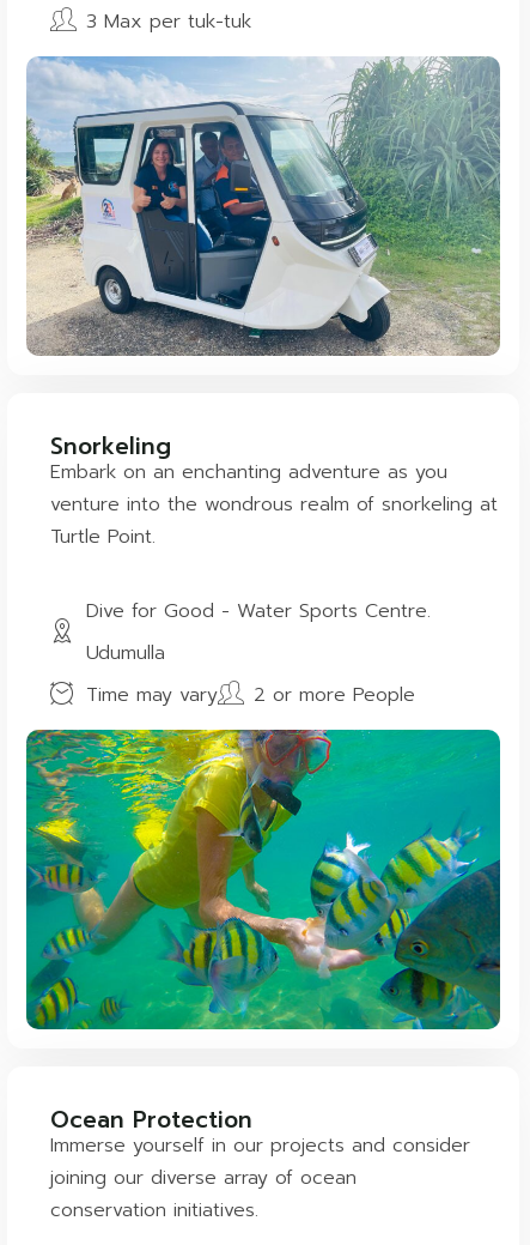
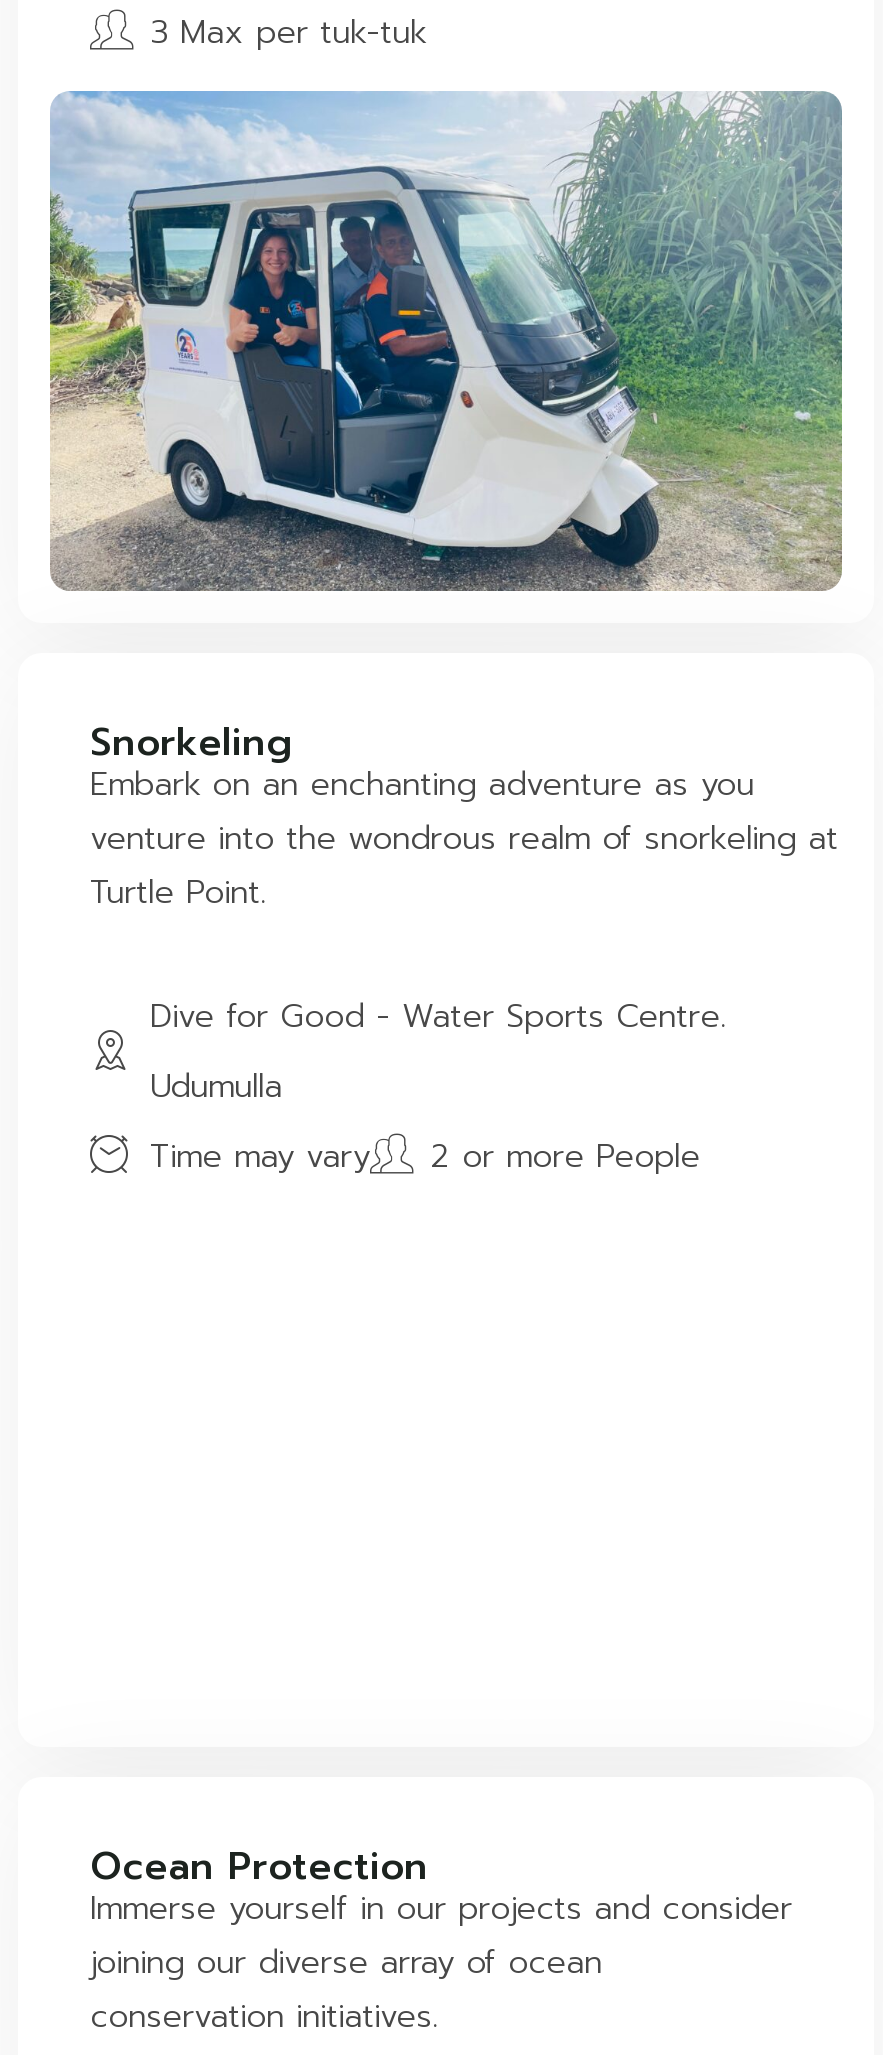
- [image]
